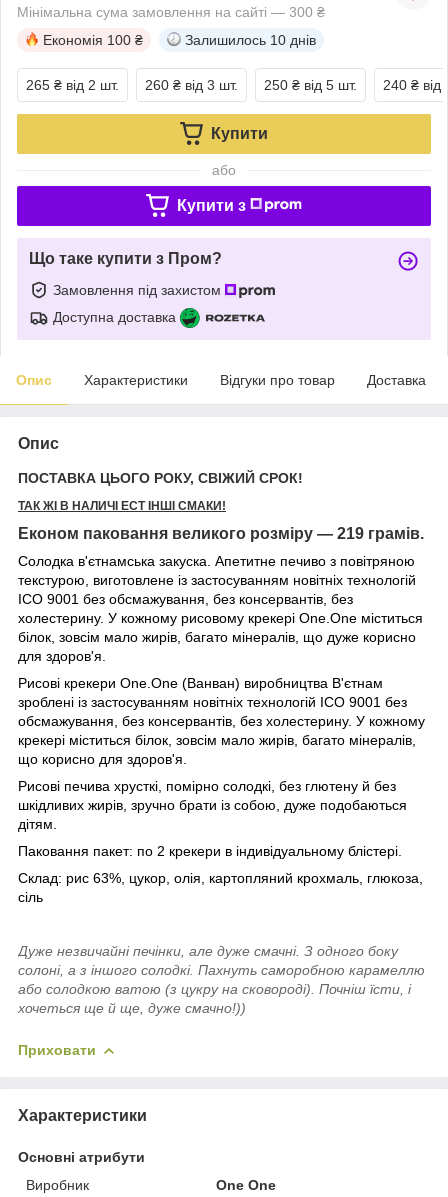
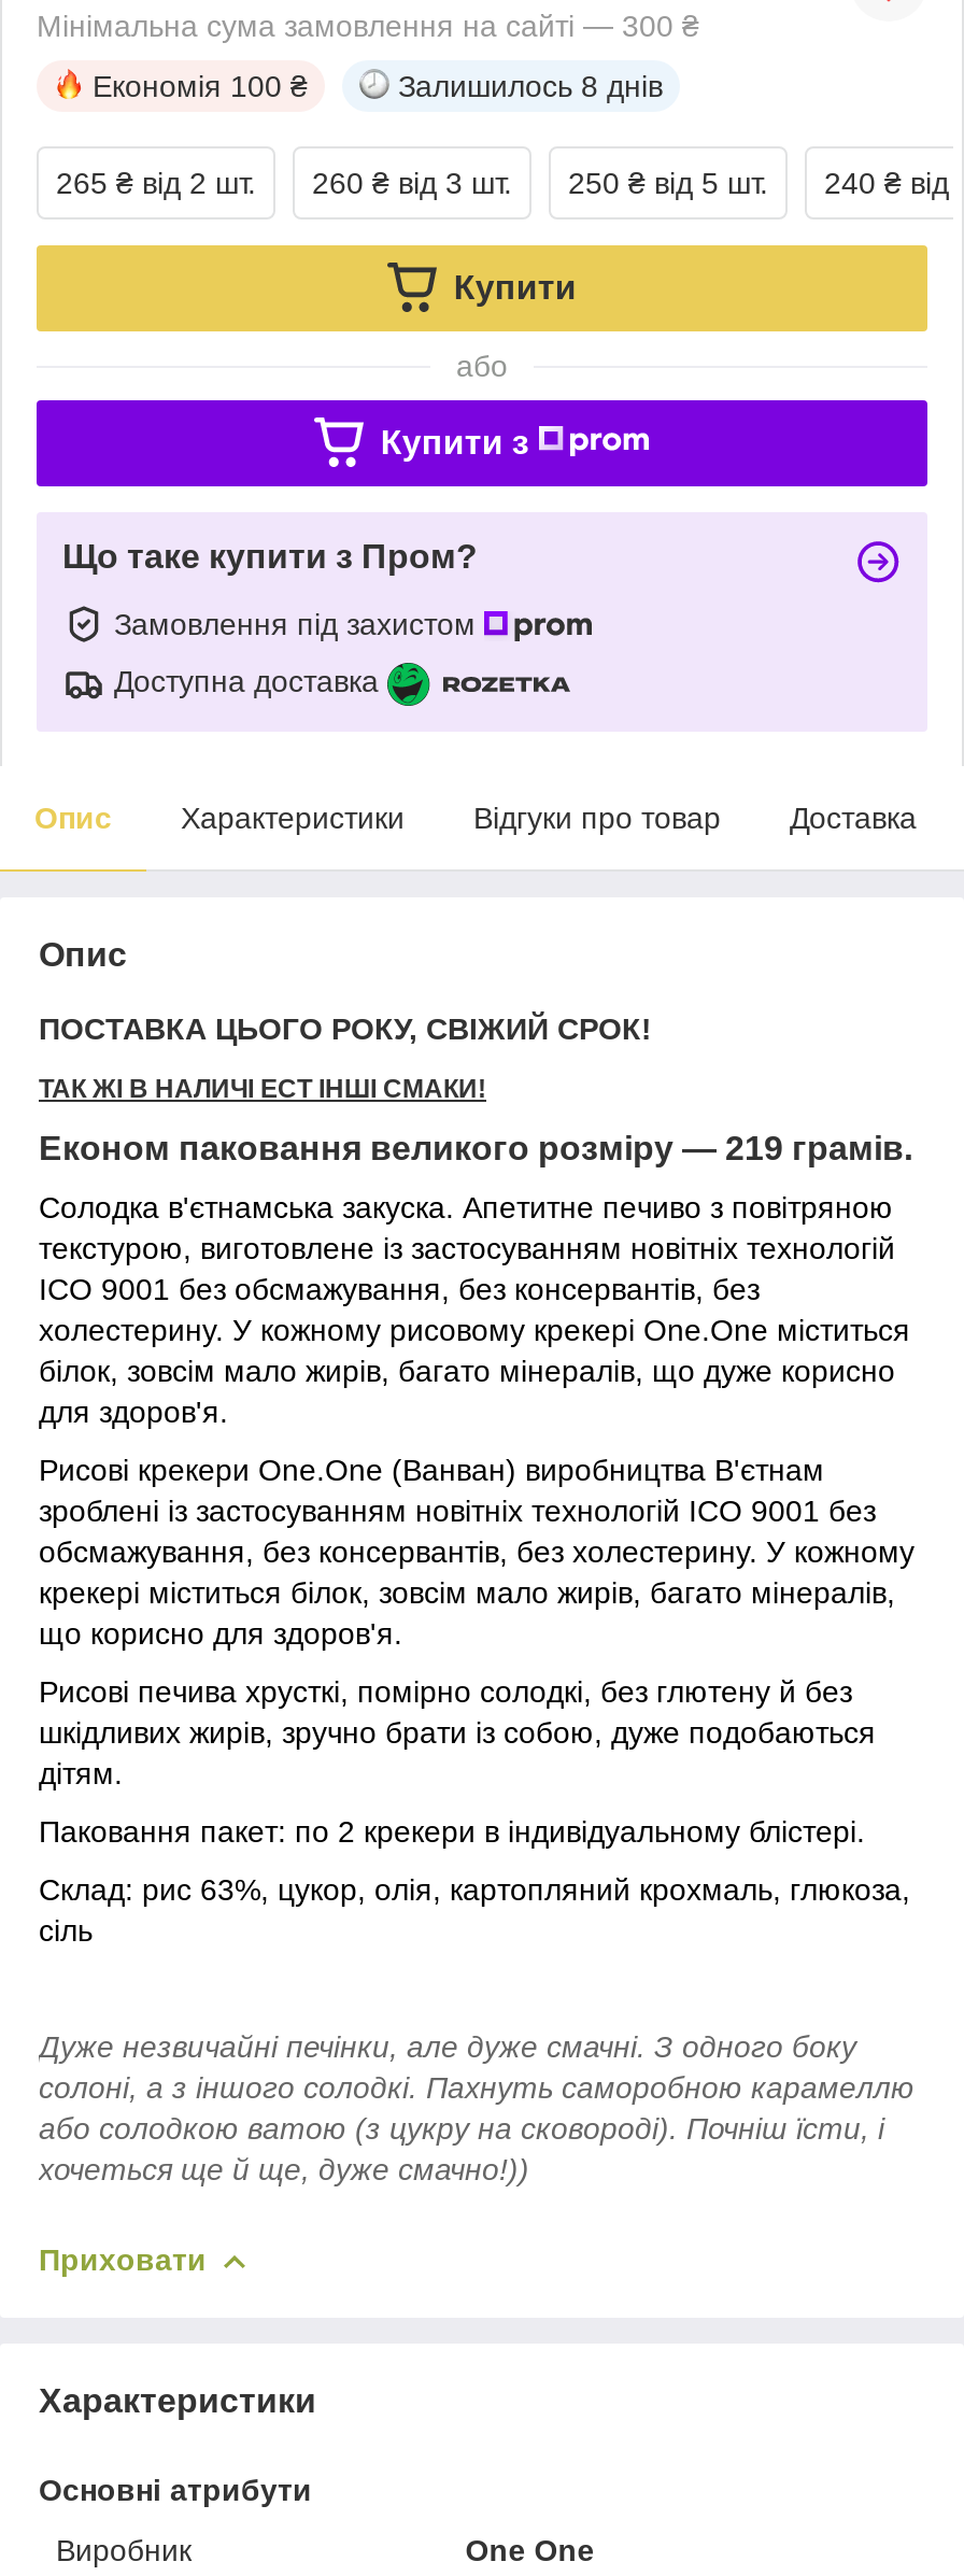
- Залишилось 10 днів
+ Залишилось 8 днів
